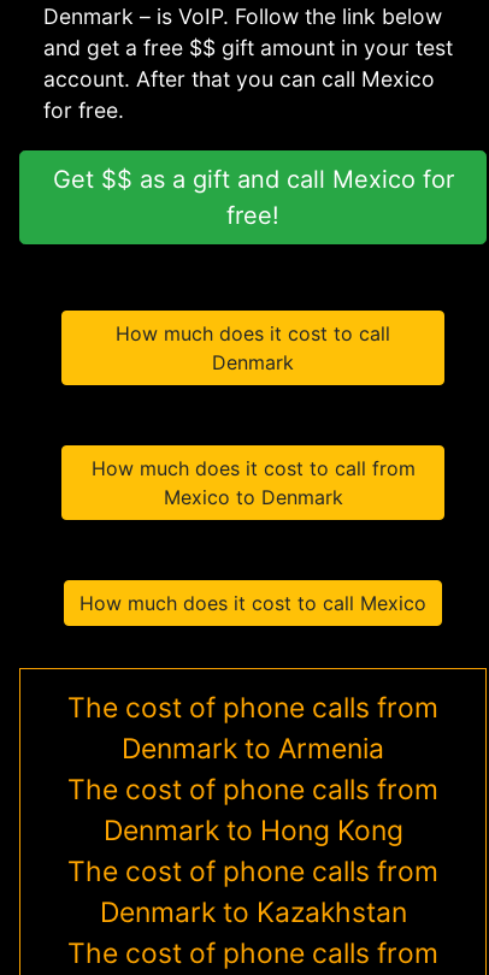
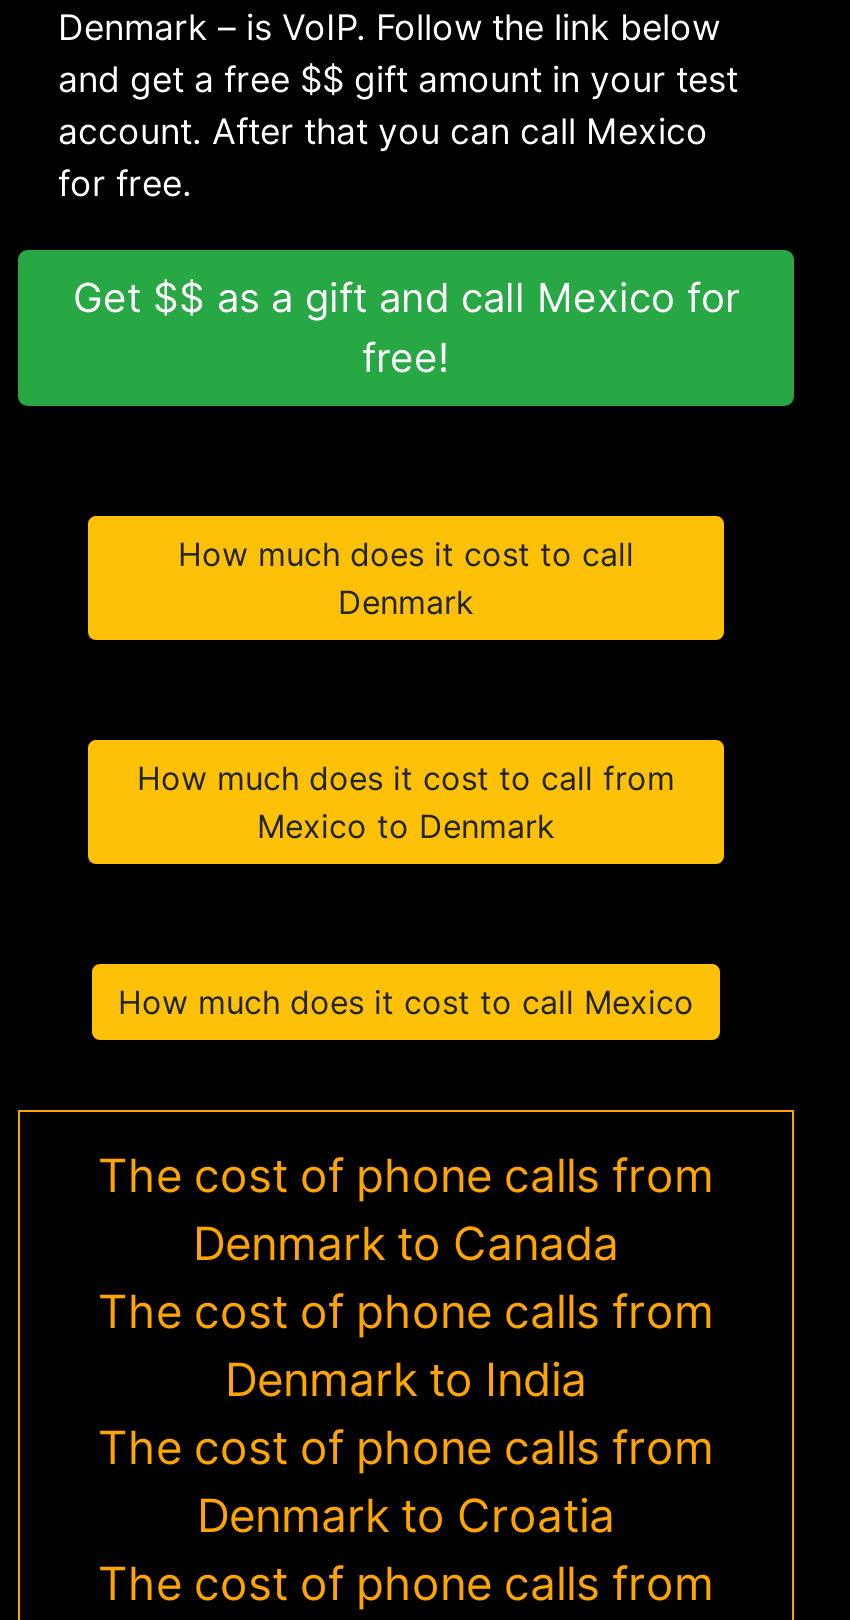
- Denmark to Armenia
+ Denmark to Canada

- Denmark to Hong Kong
+ Denmark to India

- Denmark to Kazakhstan
+ Denmark to Croatia
